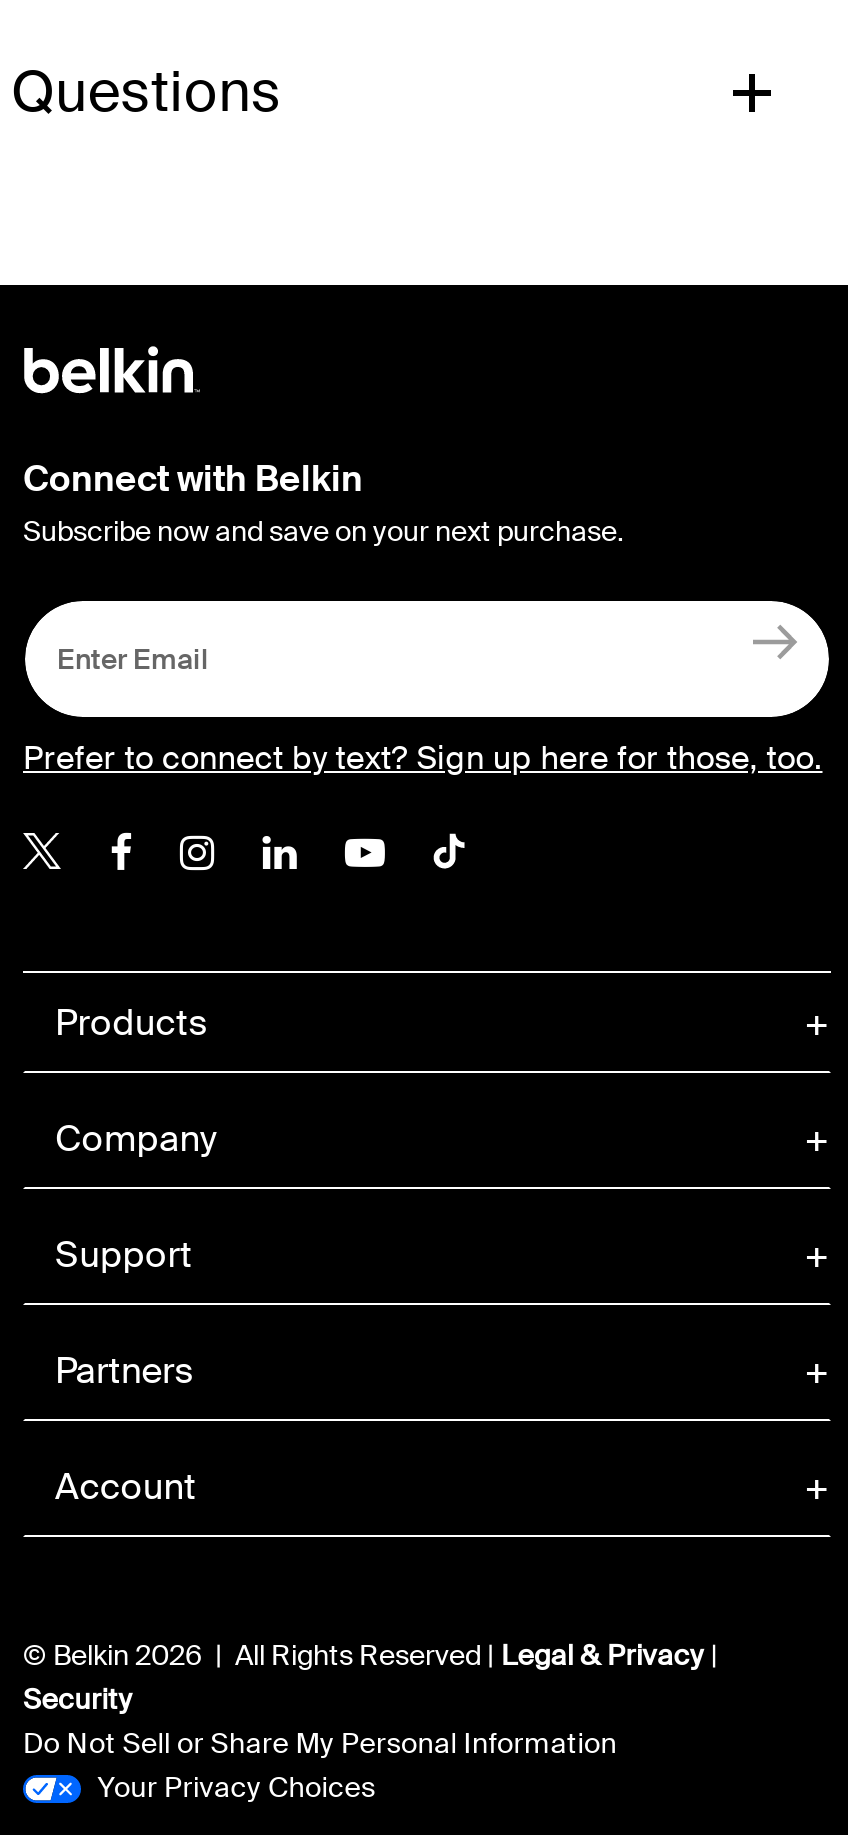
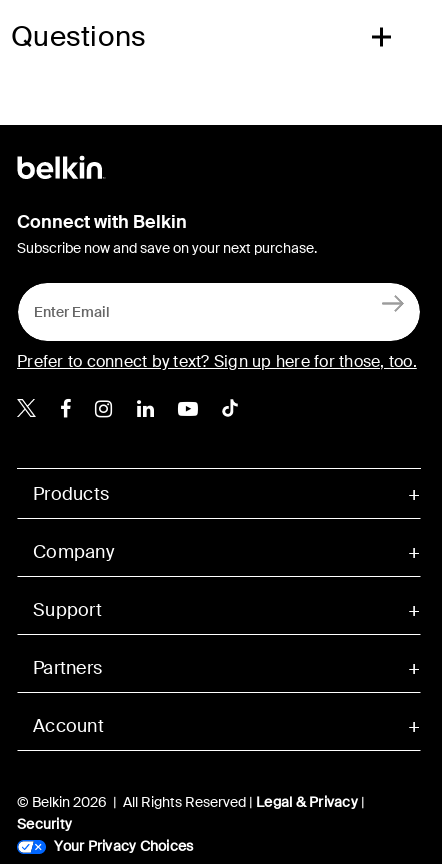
- Do Not Sell or Share My Personal Information
